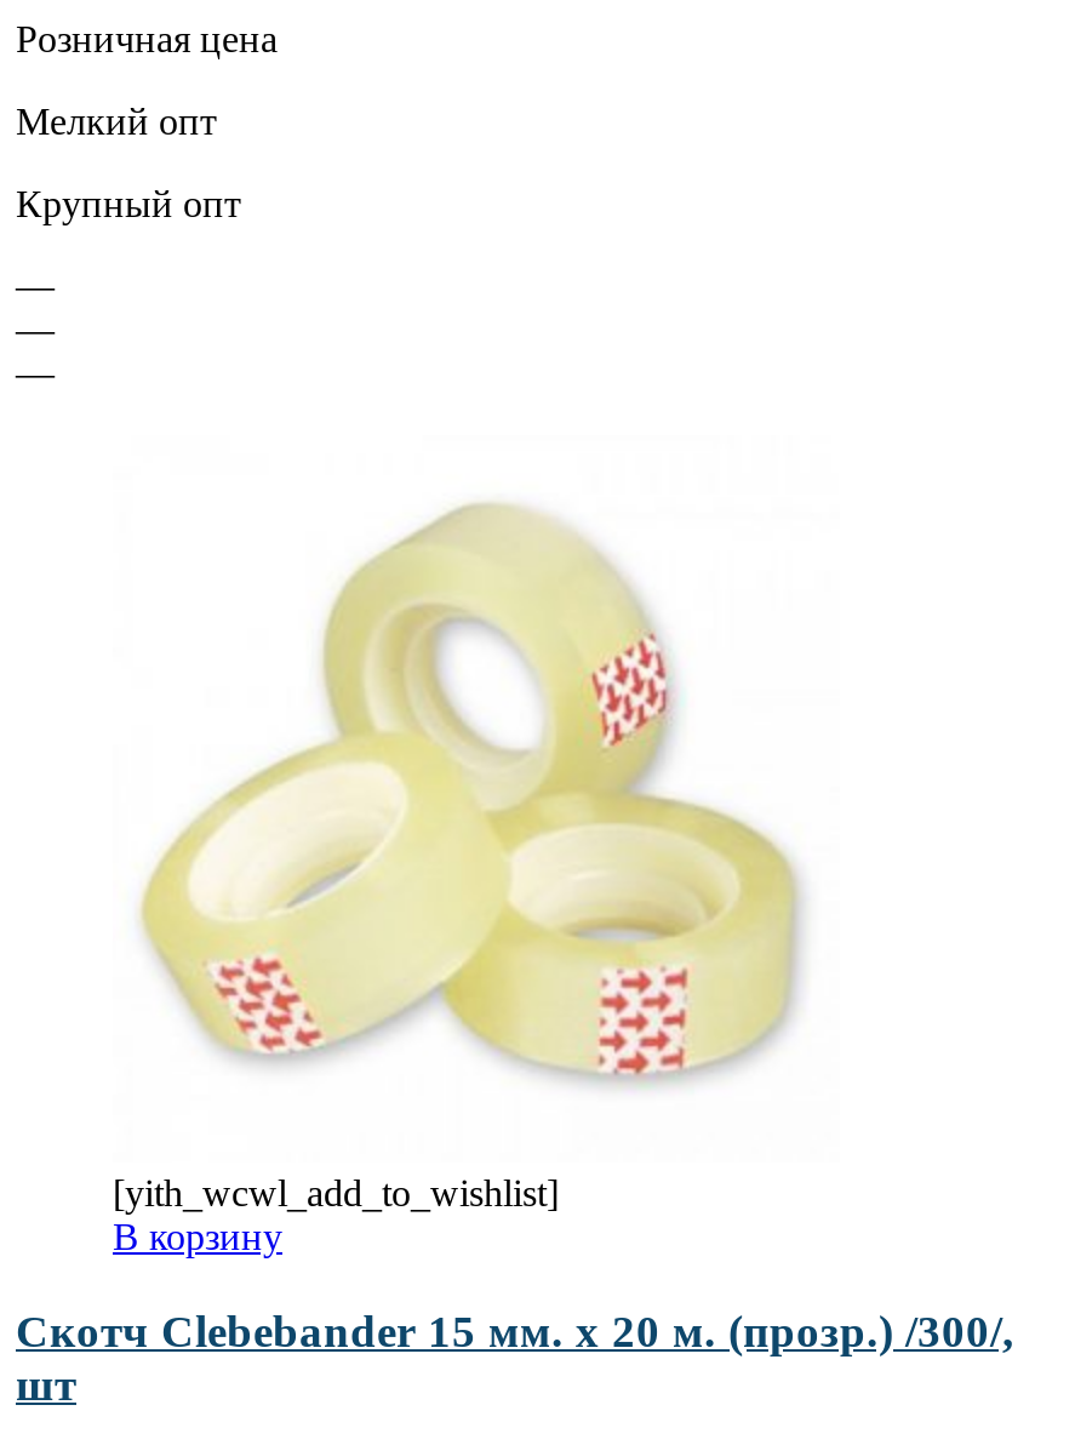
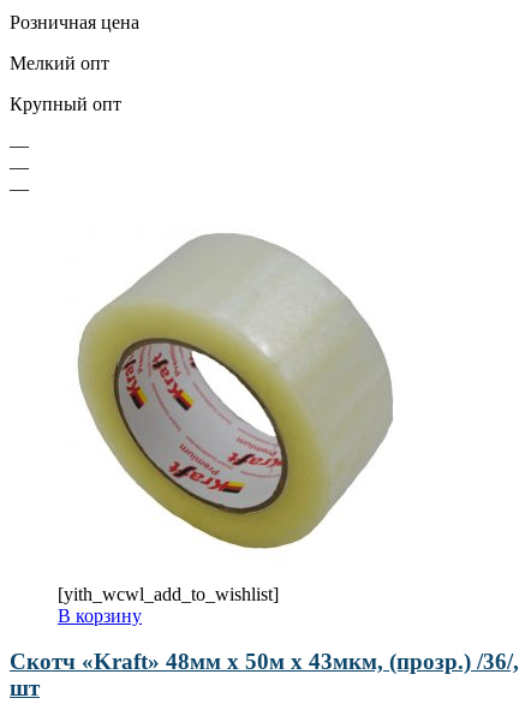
- [image]
+ [image]

- Скотч Clebebander 15 мм. х 20 м. (прозр.) /300/,
+ Скотч «Kraft» 48мм х 50м х 43мкм, (прозр.) /36/,
